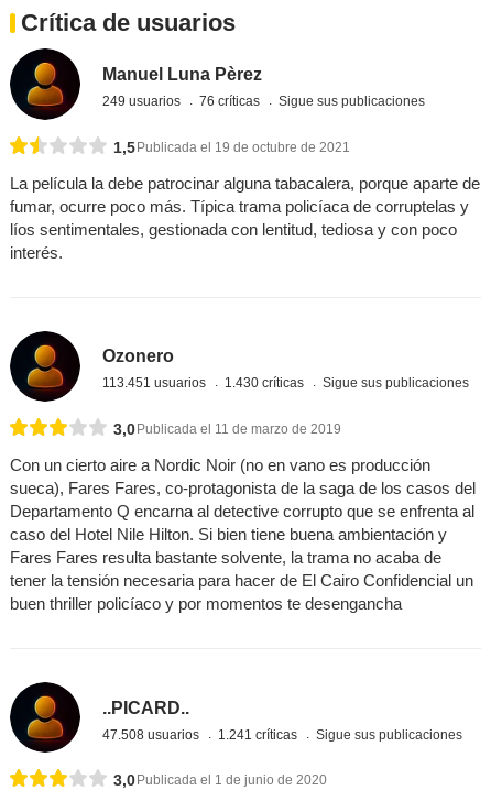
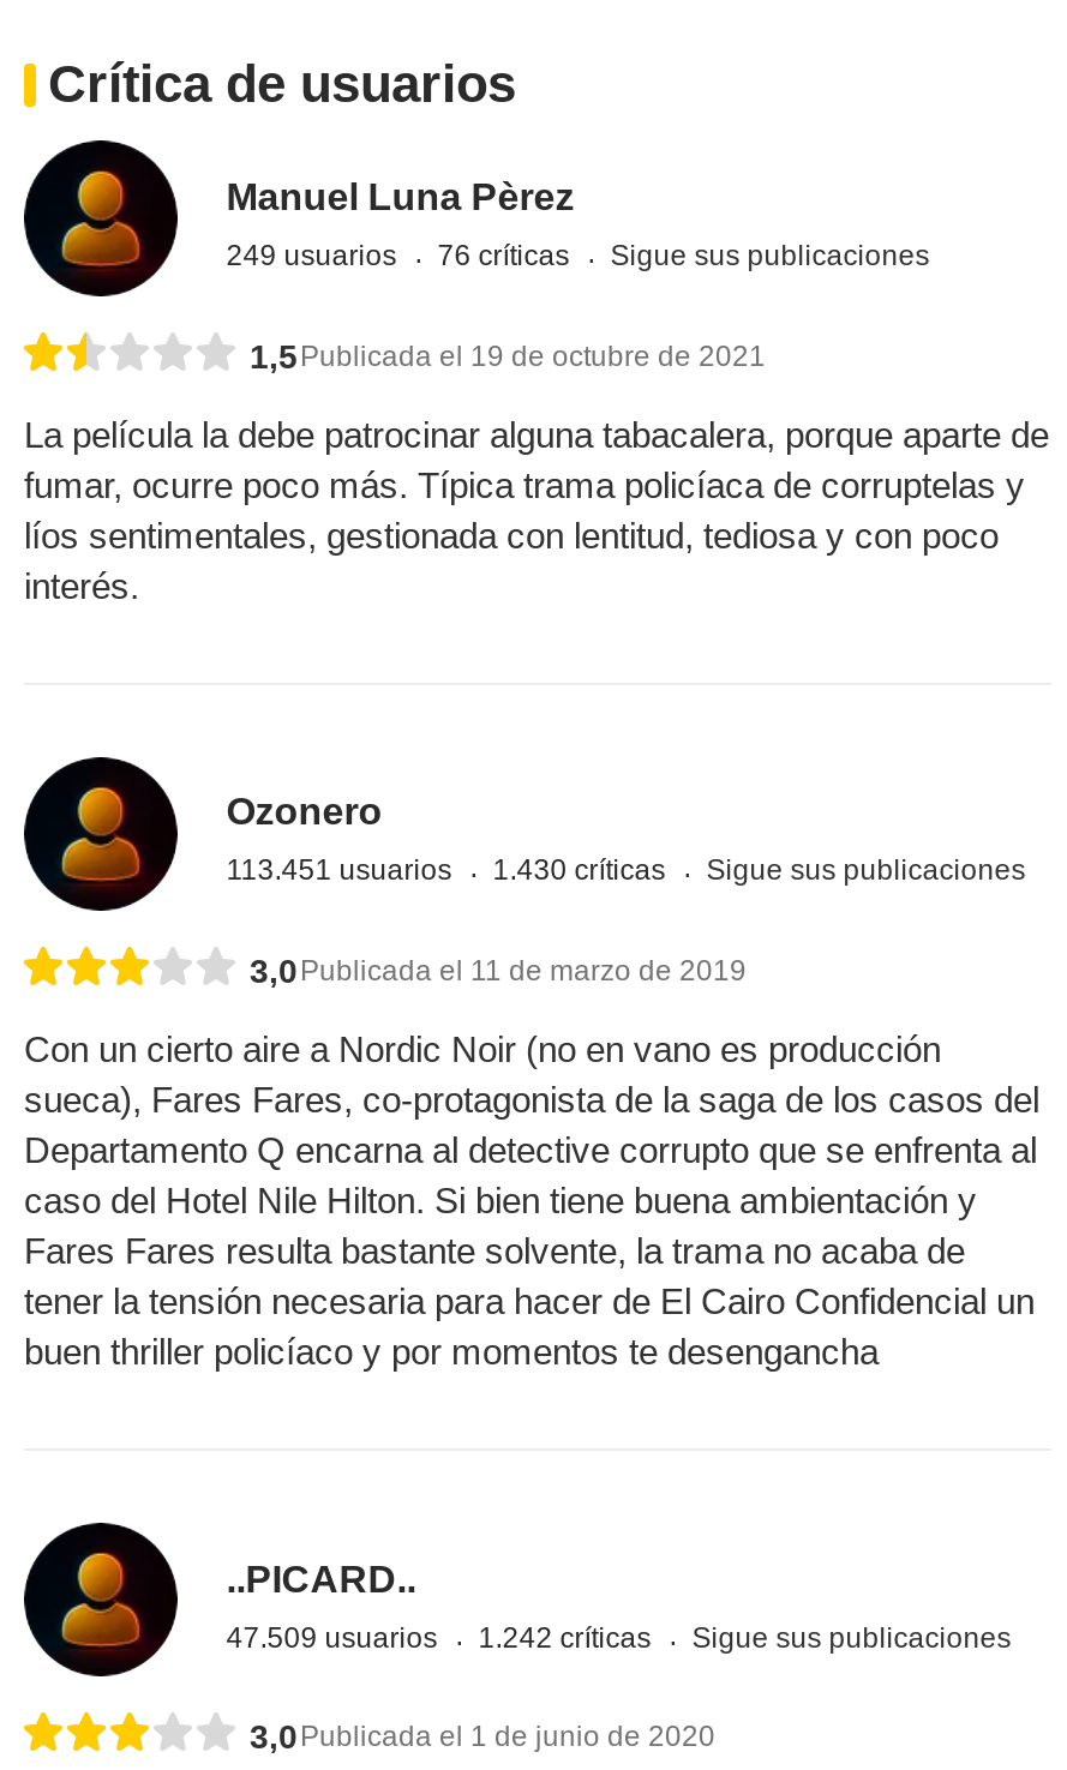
- 47.508 usuarios
+ 47.509 usuarios

- 1.241 críticas
+ 1.242 críticas
